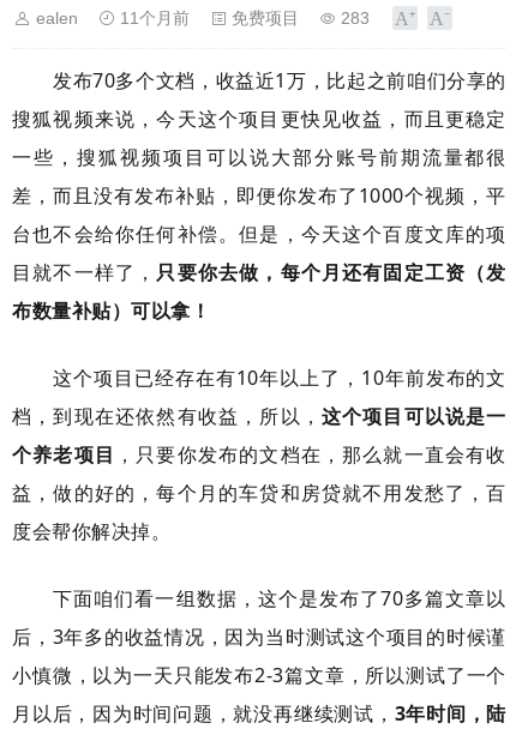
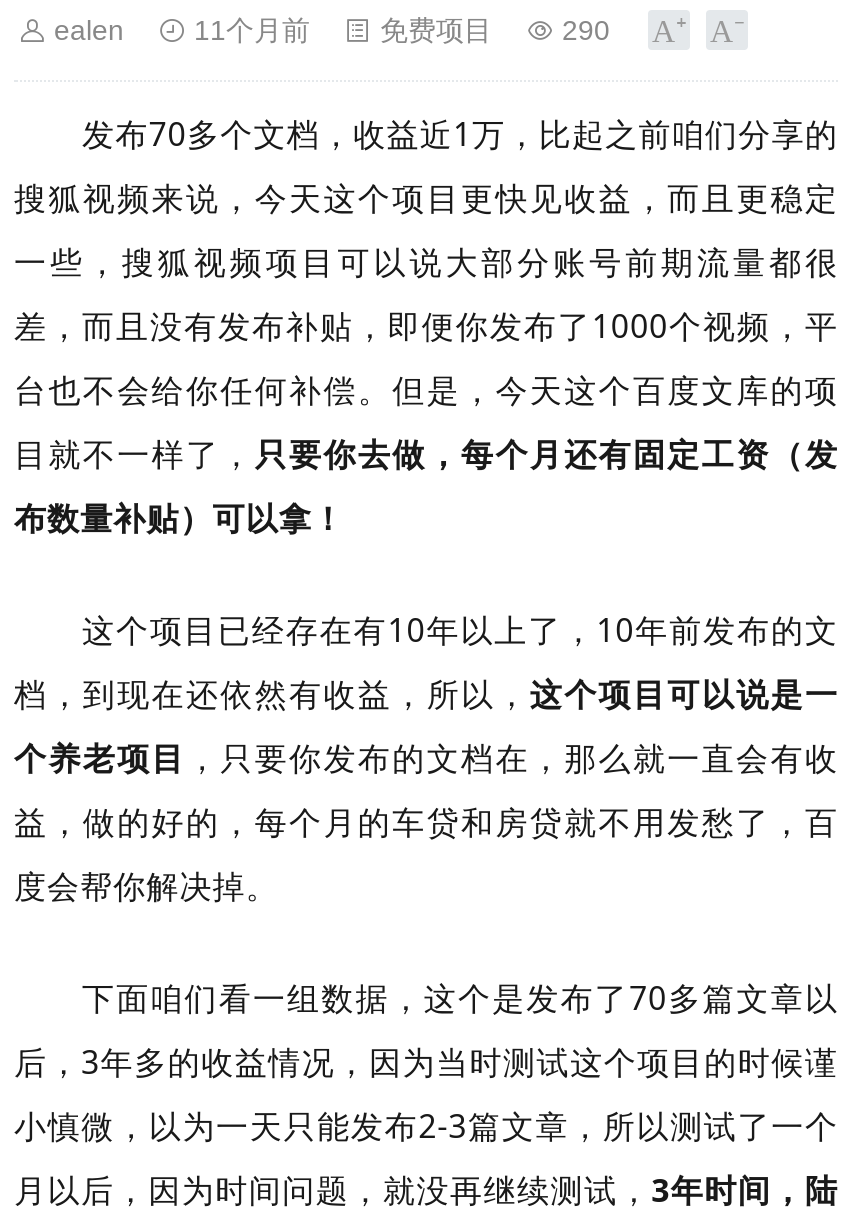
- 283
+ 290
